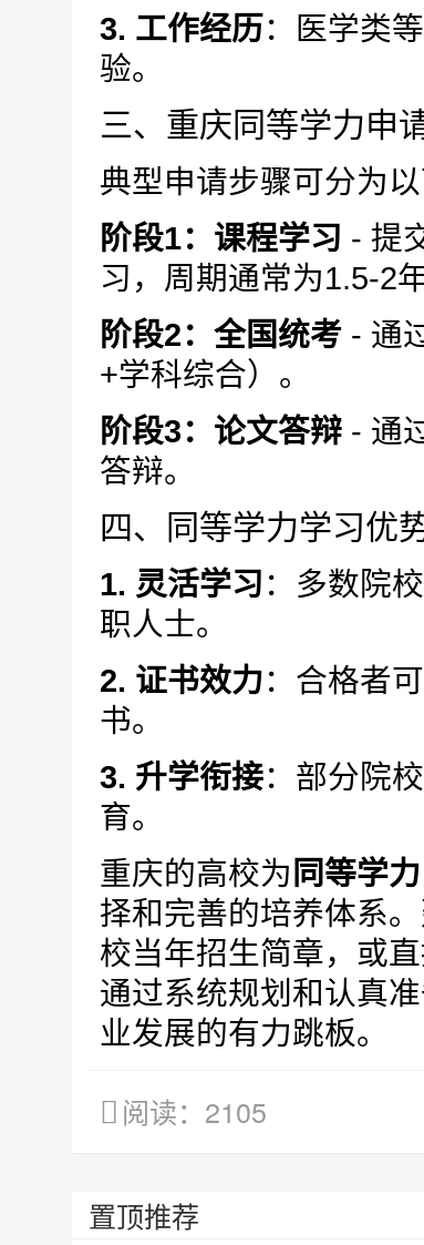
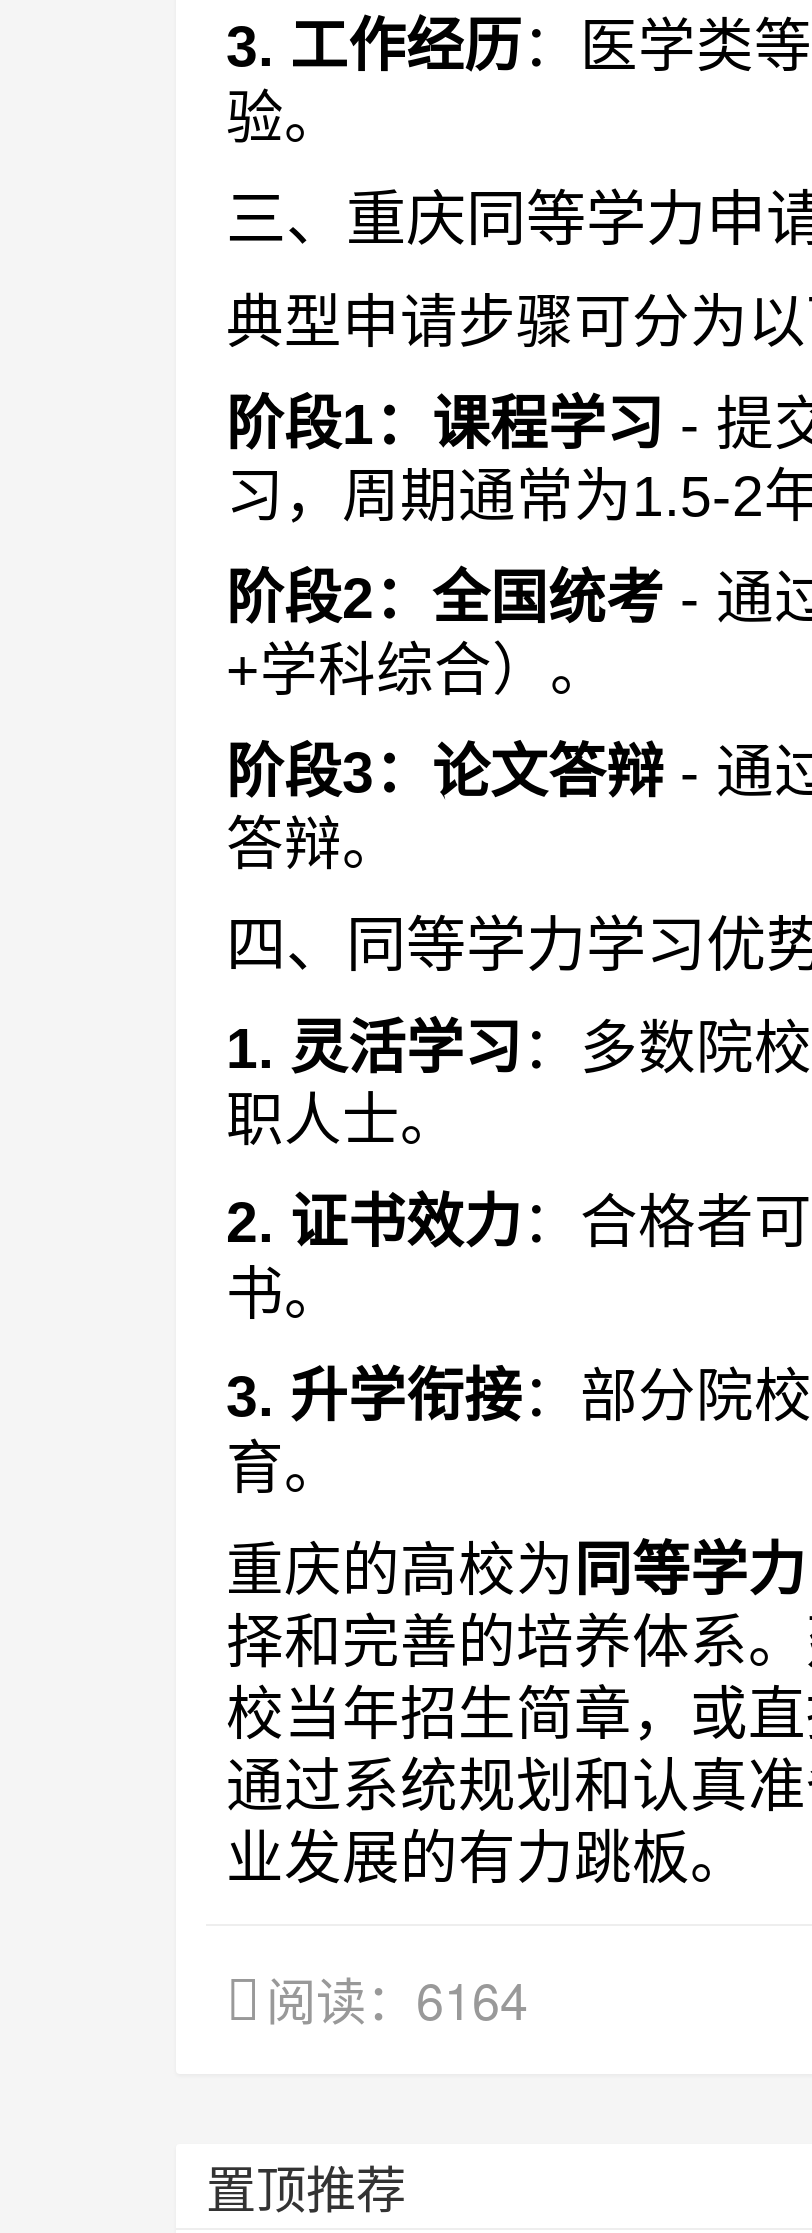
- 阅读：2105
+ 阅读：6164
